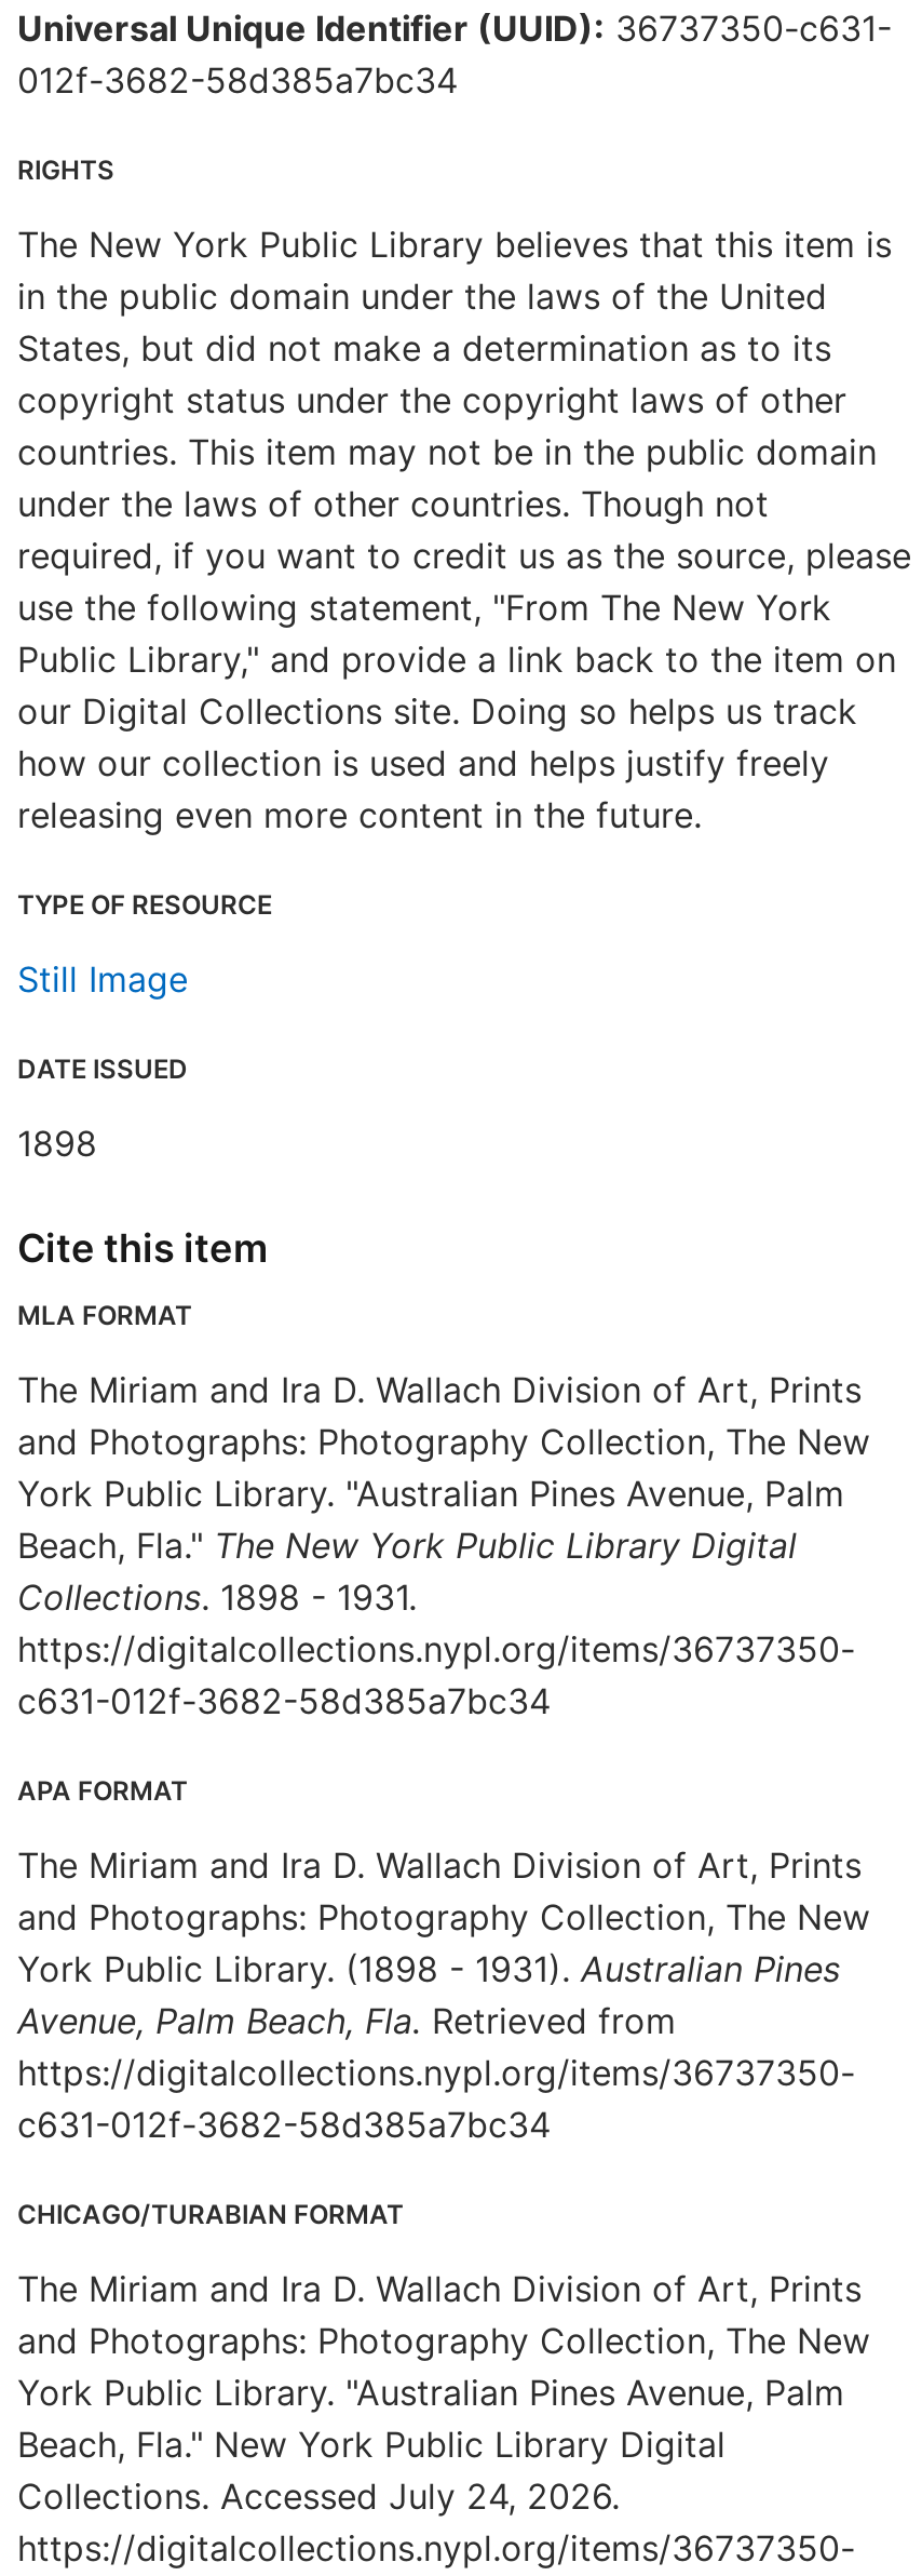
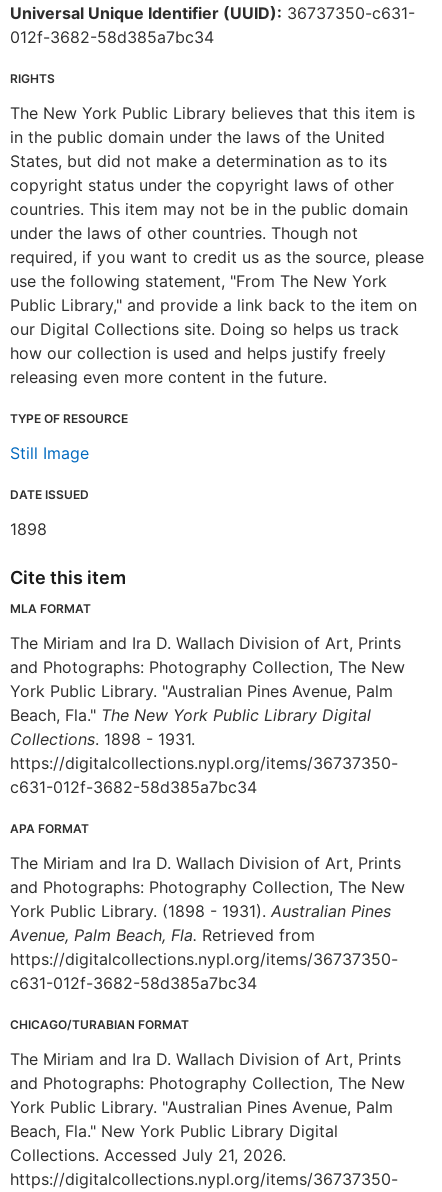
- Collections. Accessed July 24, 2026.
+ Collections. Accessed July 21, 2026.
